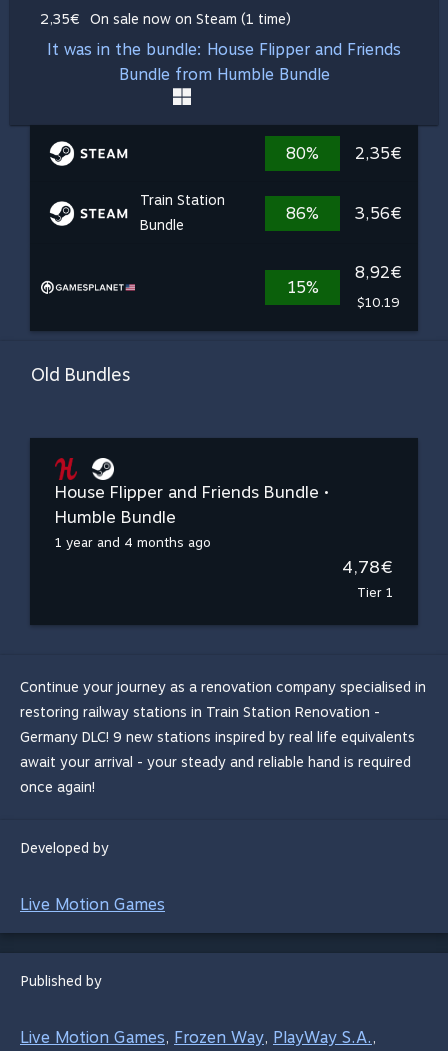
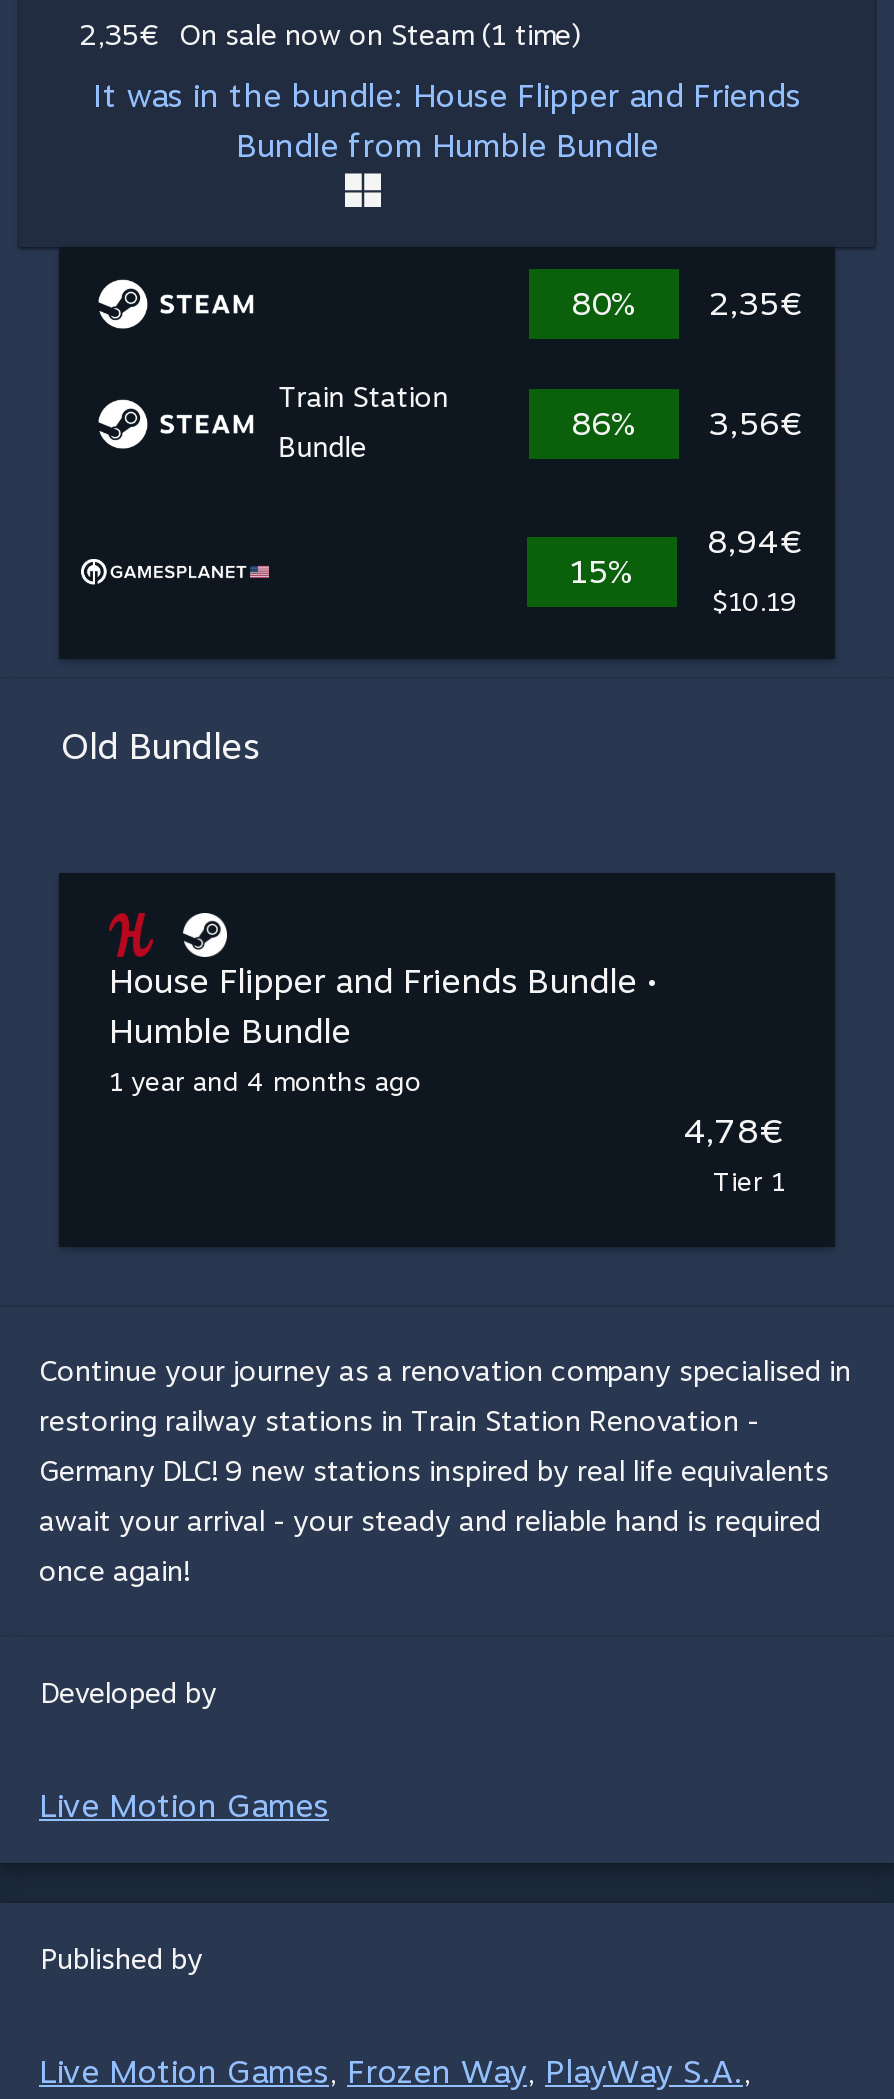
- 8,92€
+ 8,94€
